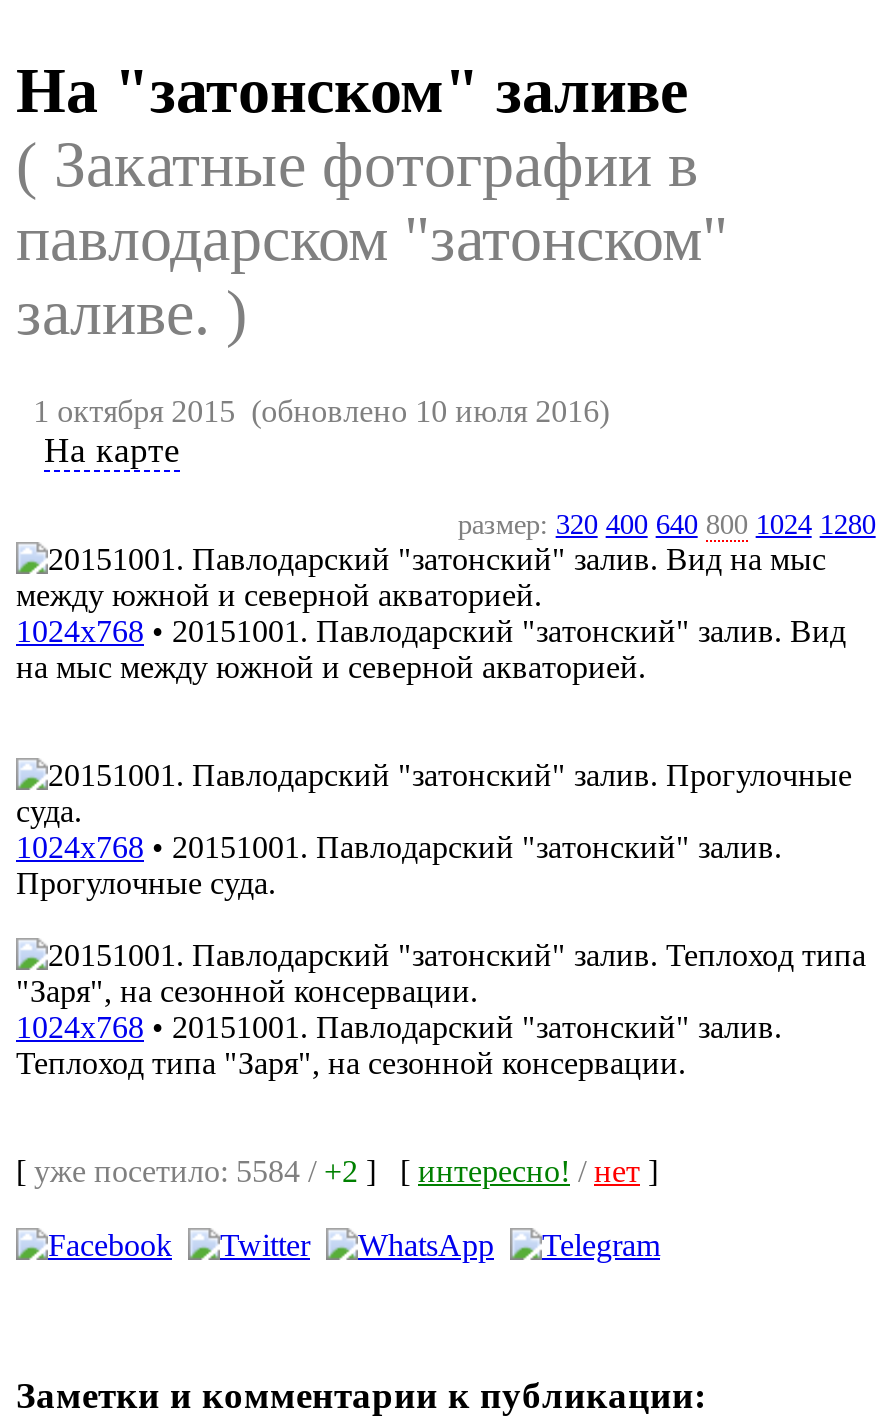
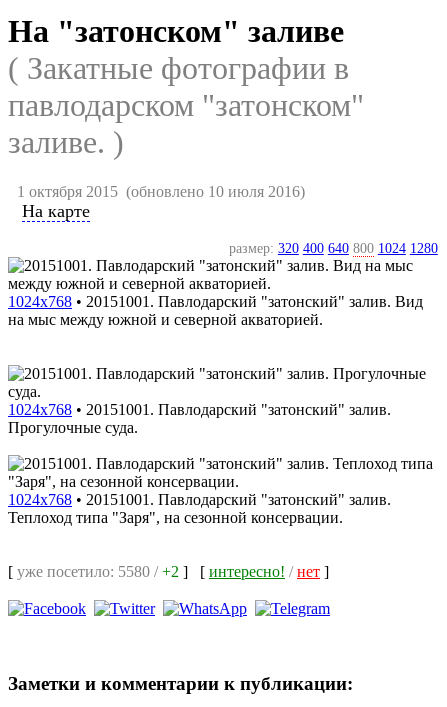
- [уже посетило: 5584 / +2] [интересно! / нет]
+ [уже посетило: 5580 / +2] [интересно! / нет]
